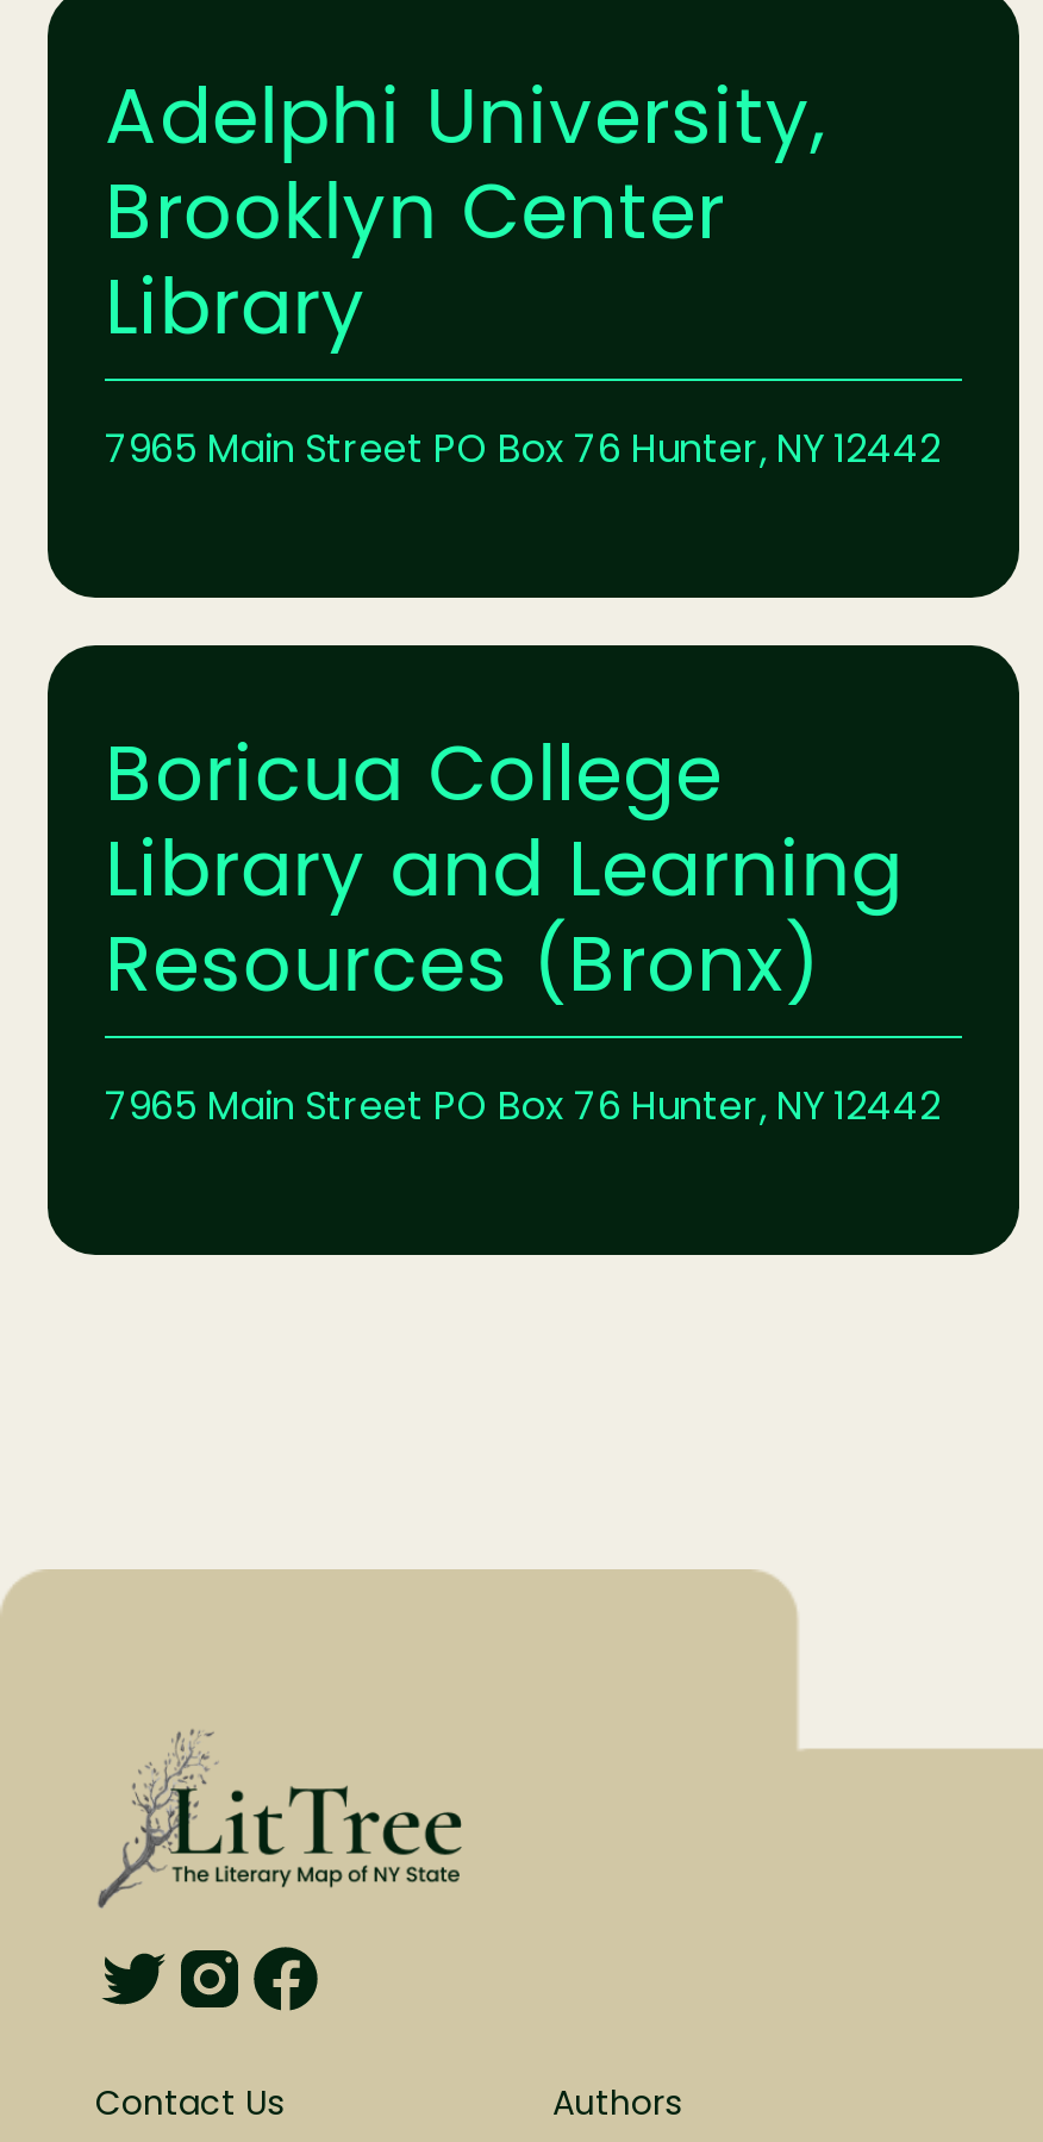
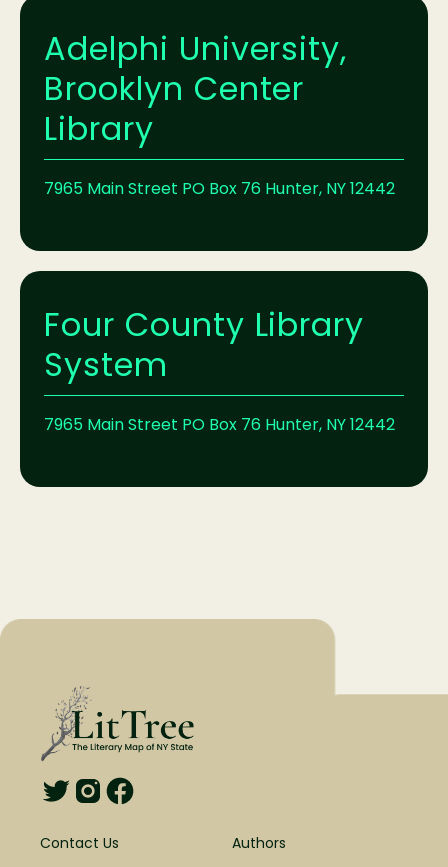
- Boricua College
- Library and Learning
- Resources (Bronx)
+ Four County Library
+ System
